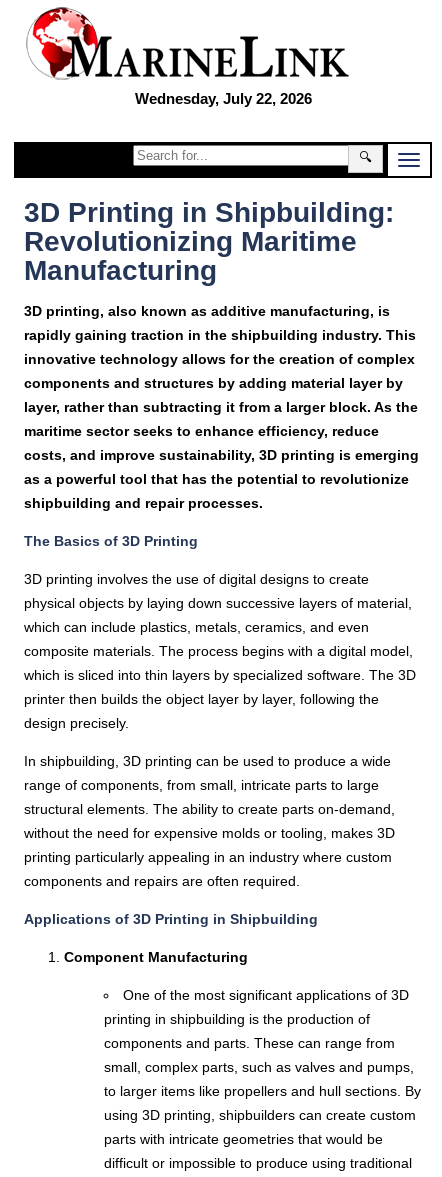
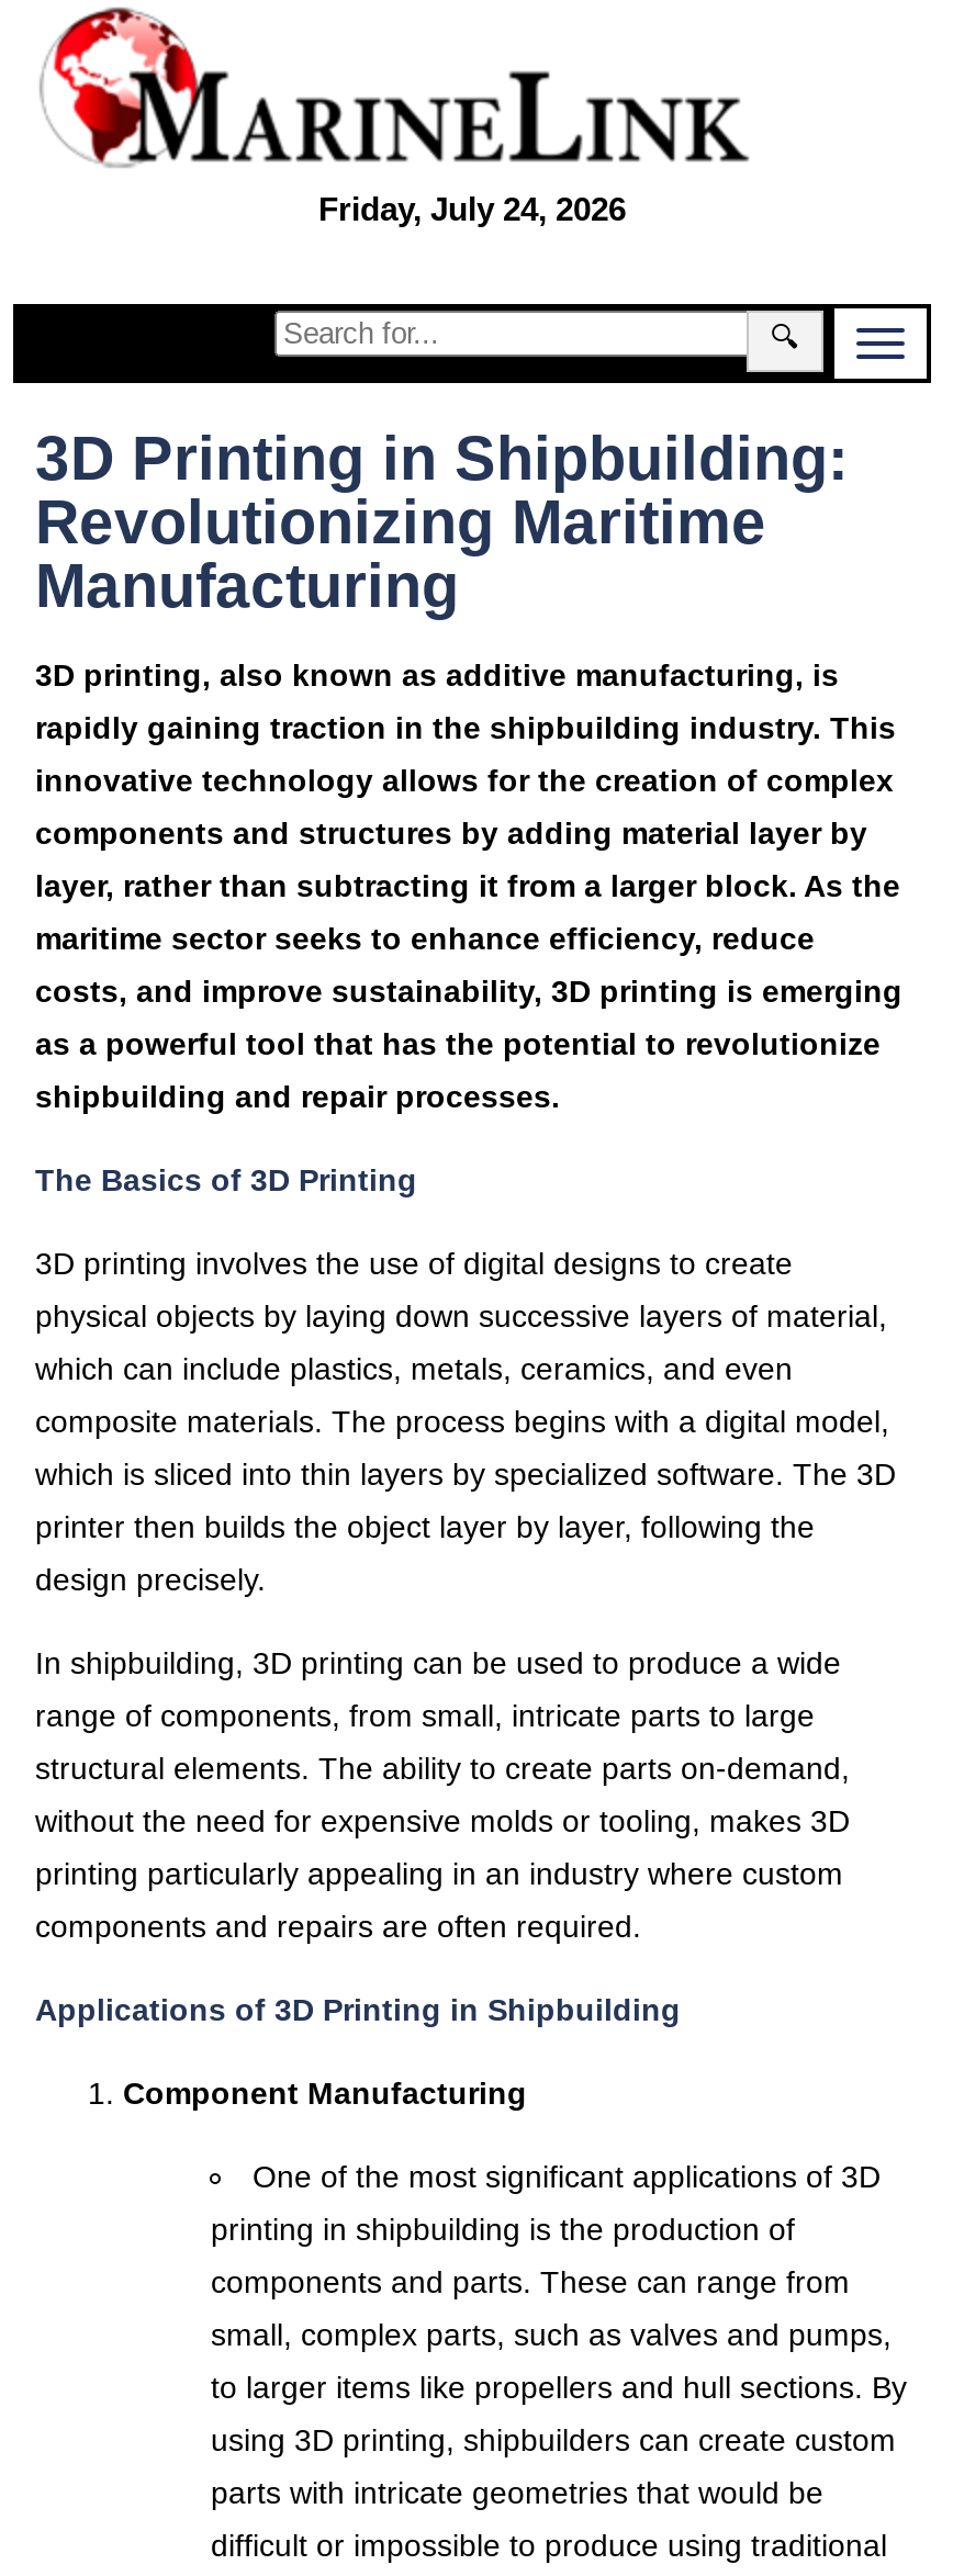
- Wednesday, July 22, 2026
+ Friday, July 24, 2026
